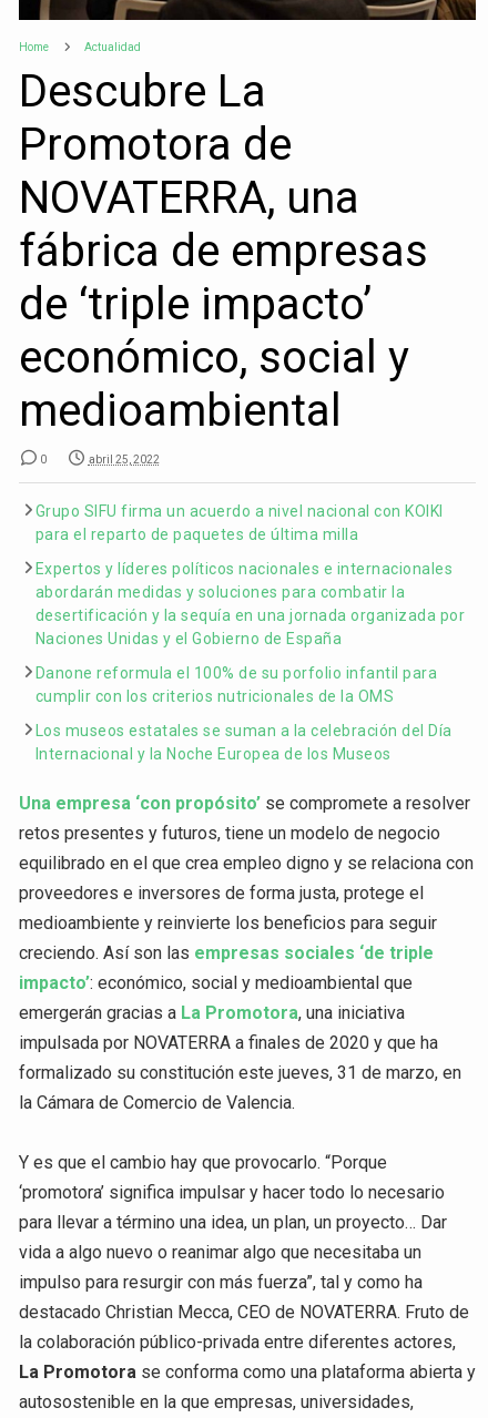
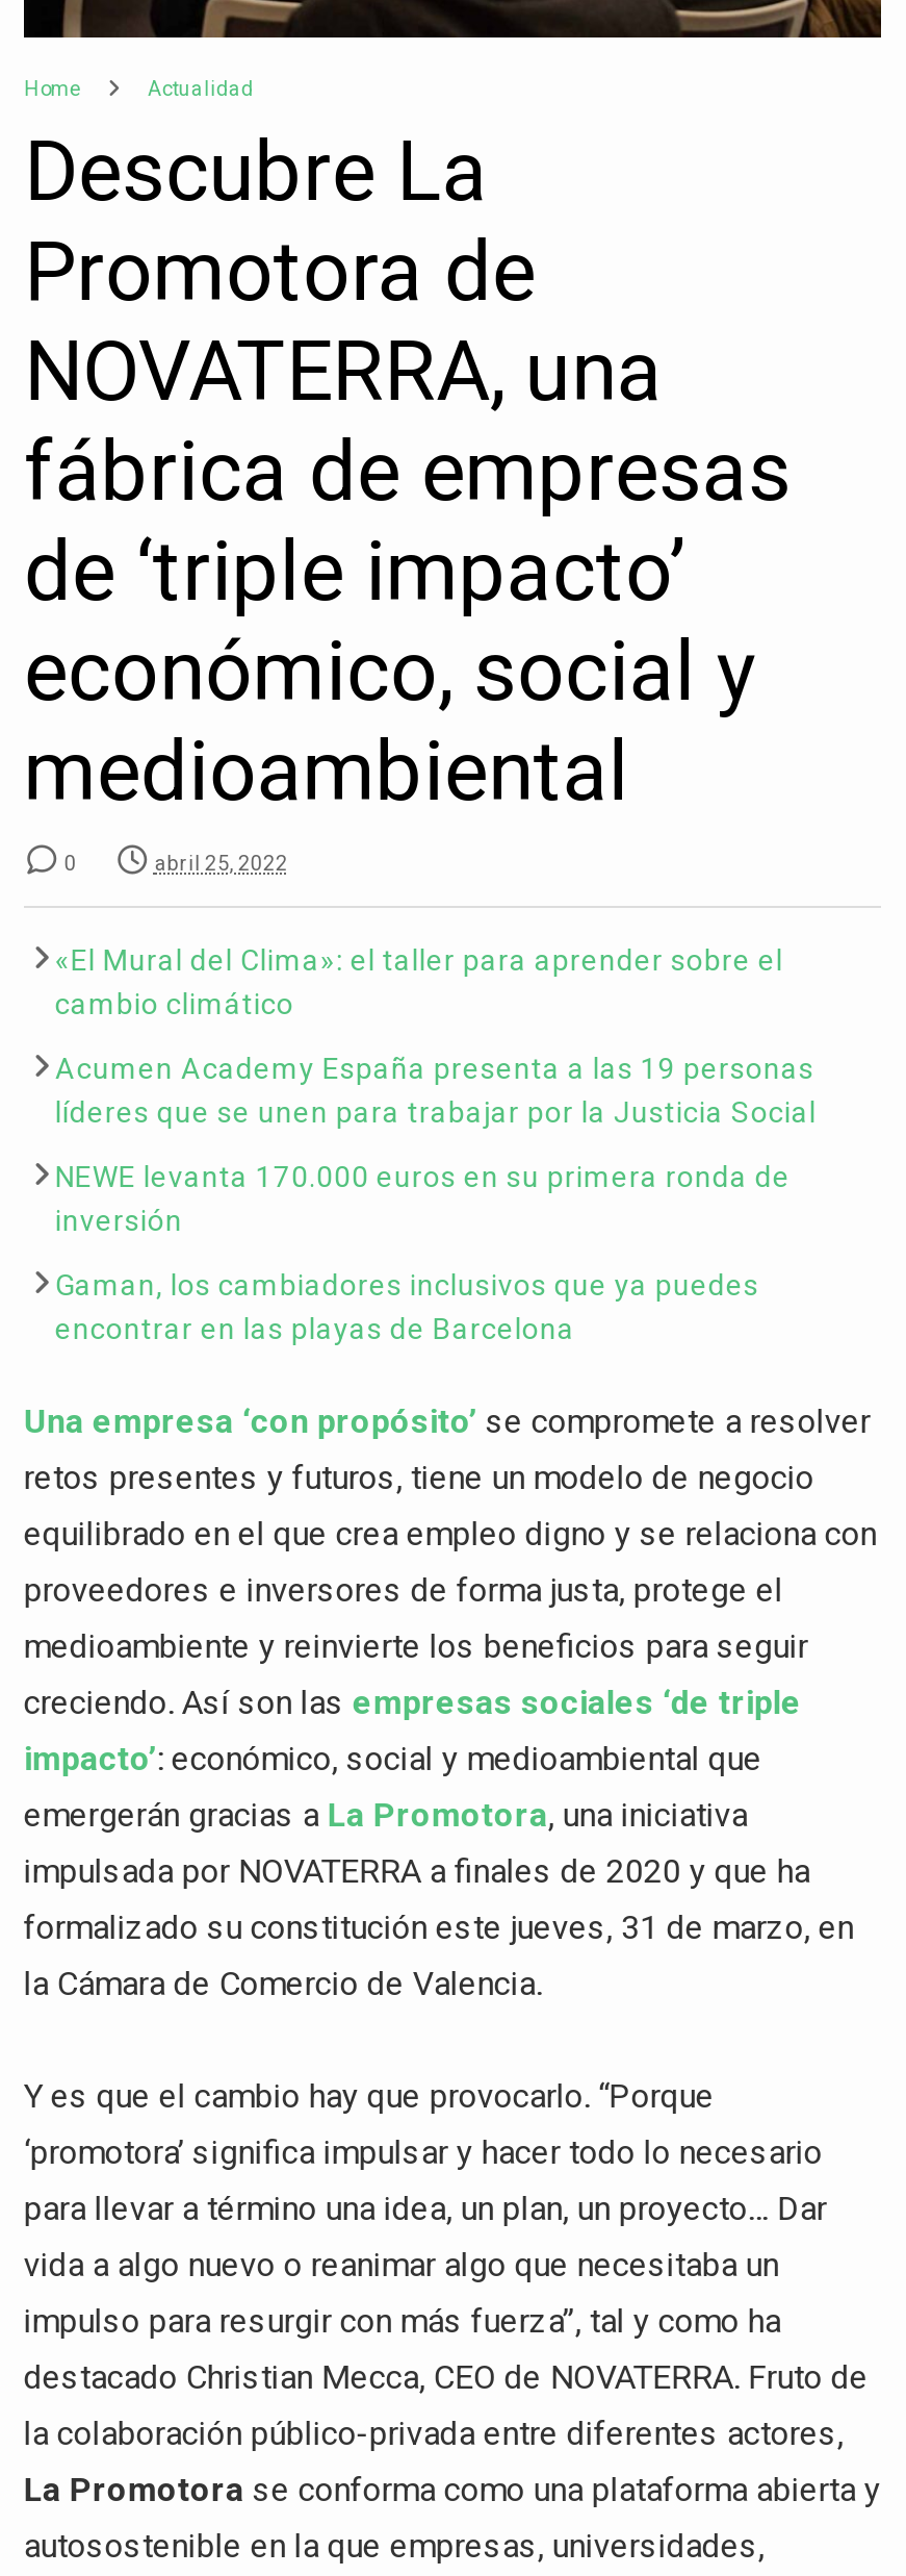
- Grupo SIFU firma un acuerdo a nivel nacional con KOIKI
- para el reparto de paquetes de última milla
+ «El Mural del Clima»: el taller para aprender sobre el
+ cambio climático

- Expertos y líderes políticos nacionales e internacionales
- abordarán medidas y soluciones para combatir la
- desertificación y la sequía en una jornada organizada por
- Naciones Unidas y el Gobierno de España
+ Acumen Academy España presenta a las 19 personas
+ líderes que se unen para trabajar por la Justicia Social

- Danone reformula el 100% de su porfolio infantil para
- cumplir con los criterios nutricionales de la OMS
+ NEWE levanta 170.000 euros en su primera ronda de
+ inversión

- Los museos estatales se suman a la celebración del Día
- Internacional y la Noche Europea de los Museos
+ Gaman, los cambiadores inclusivos que ya puedes
+ encontrar en las playas de Barcelona
